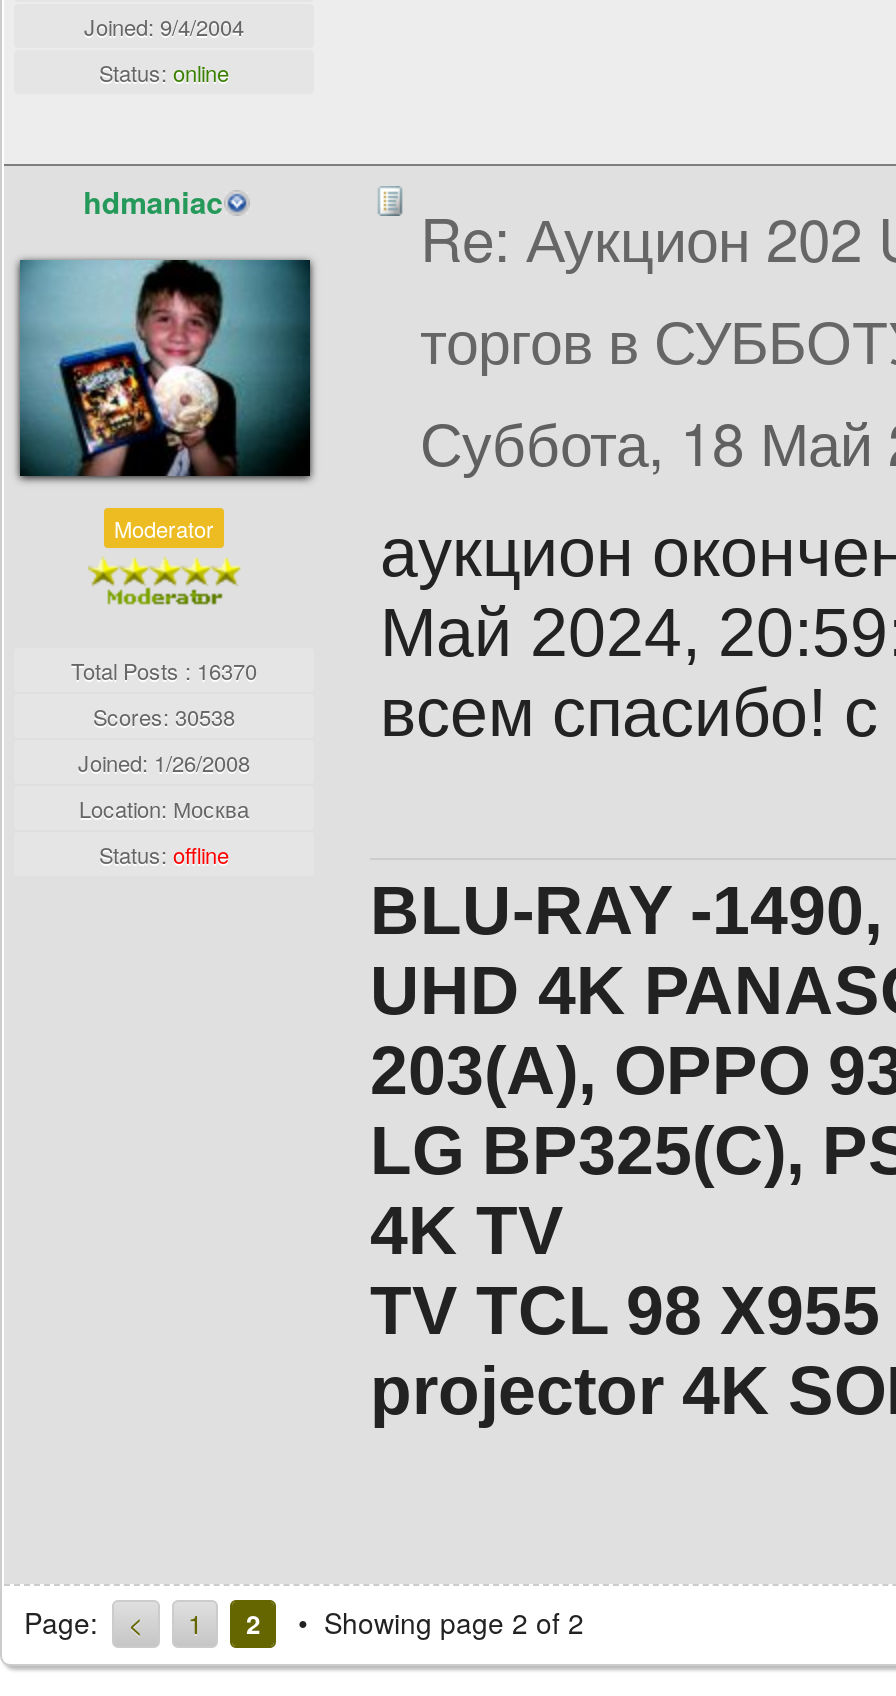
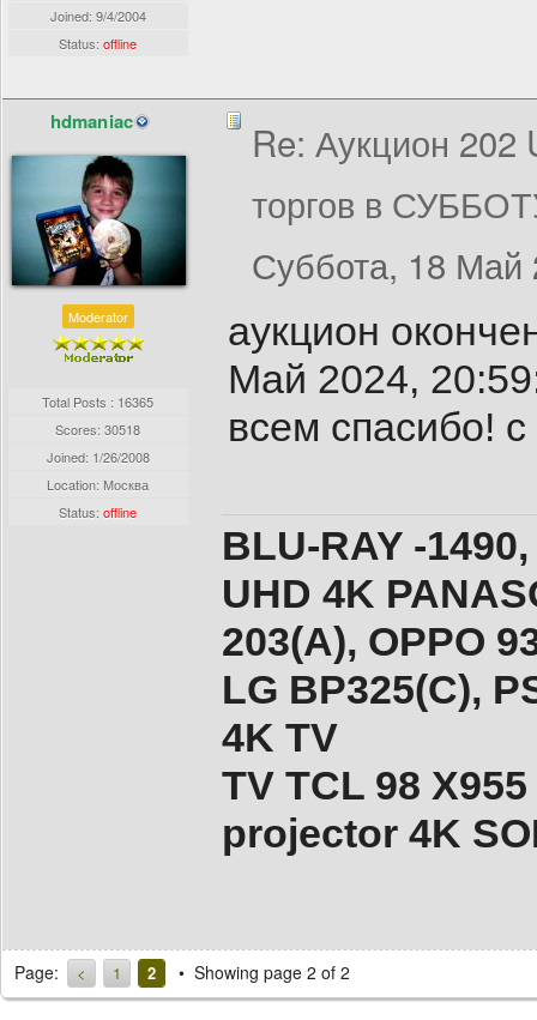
- Status: online
+ Status: offline

- Total Posts : 16370
+ Total Posts : 16365

- Scores: 30538
+ Scores: 30518
